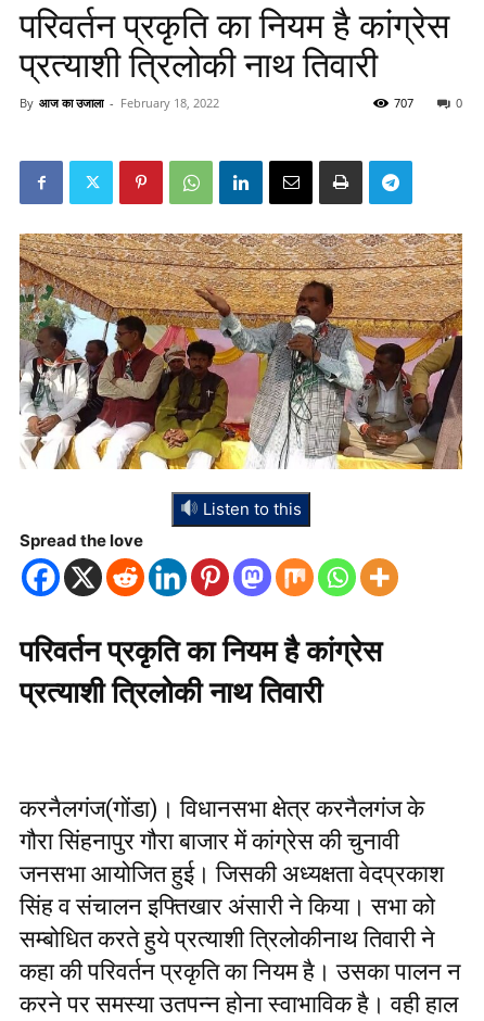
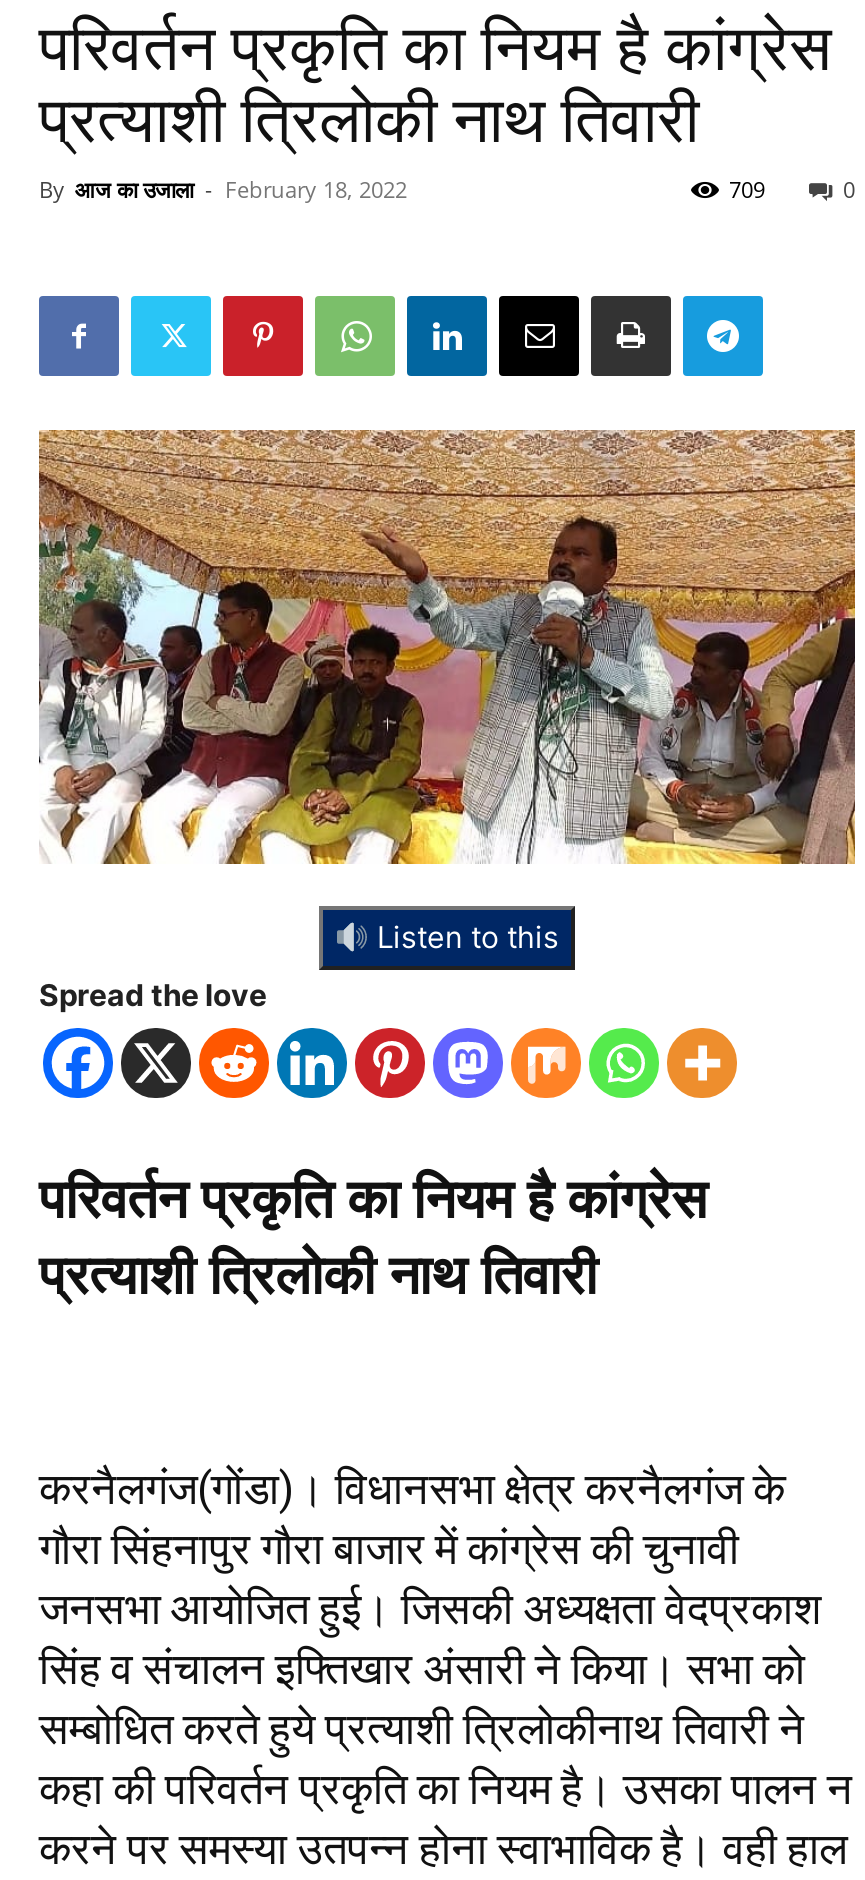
- 707
+ 709
